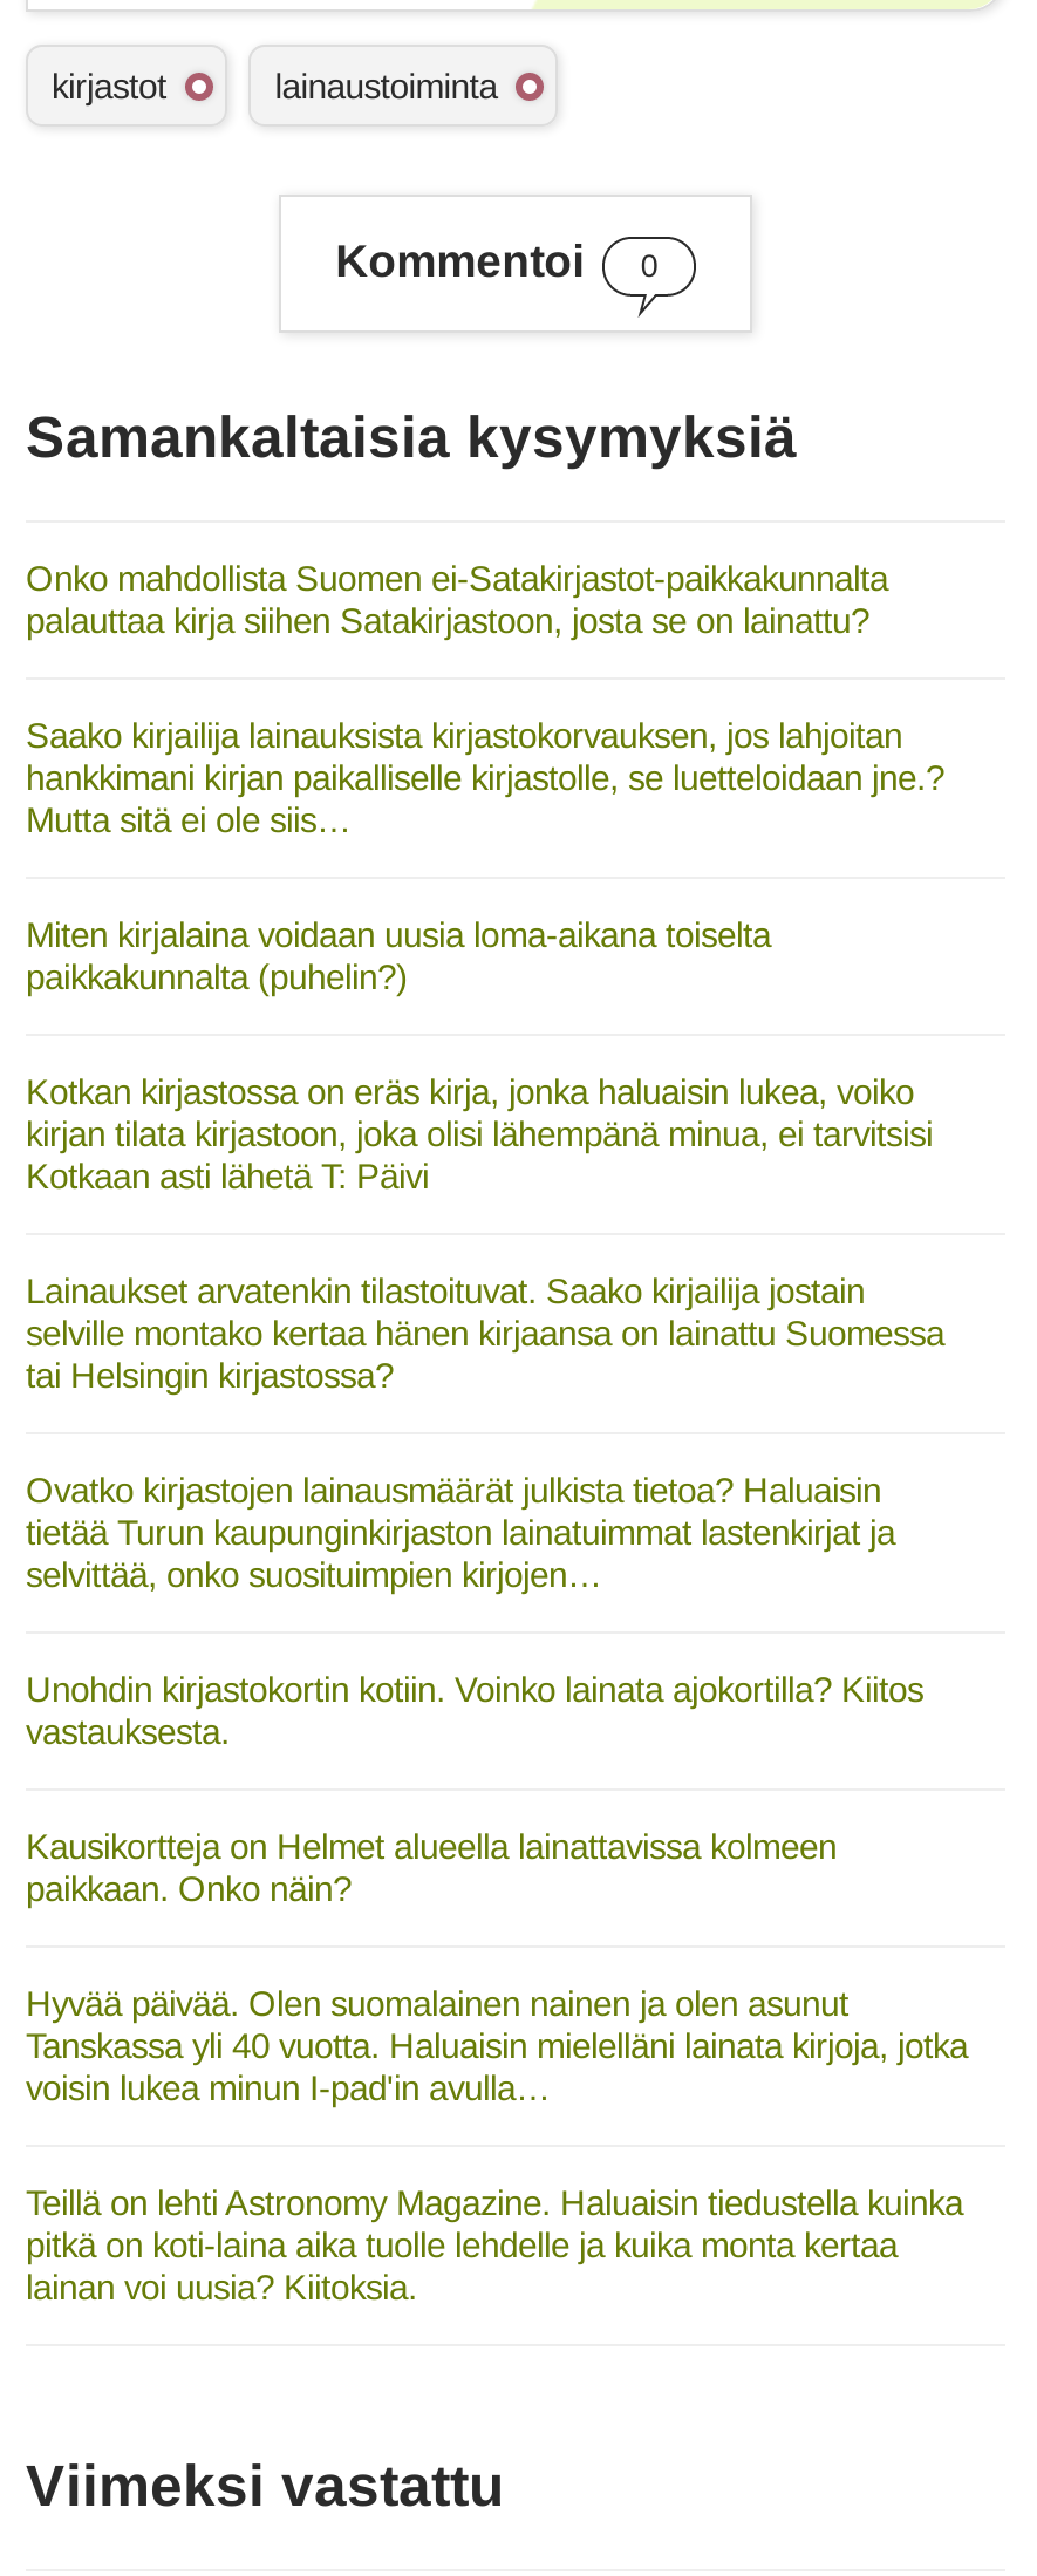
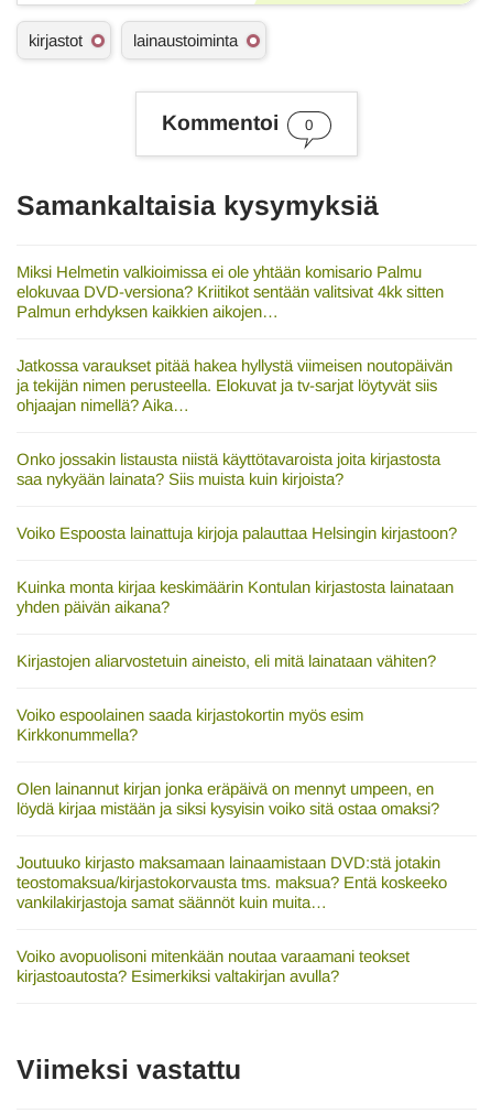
- Onko mahdollista Suomen ei-Satakirjastot-paikkakunnalta
- palauttaa kirja siihen Satakirjastoon, josta se on lainattu?
+ Miksi Helmetin valkioimissa ei ole yhtään komisario Palmu
+ elokuvaa DVD-versiona? Kriitikot sentään valitsivat 4kk sitten
+ Palmun erhdyksen kaikkien aikojen…

- Saako kirjailija lainauksista kirjastokorvauksen, jos lahjoitan
- hankkimani kirjan paikalliselle kirjastolle, se luetteloidaan jne.?
- Mutta sitä ei ole siis…
+ Jatkossa varaukset pitää hakea hyllystä viimeisen noutopäivän
+ ja tekijän nimen perusteella. Elokuvat ja tv-sarjat löytyvät siis
+ ohjaajan nimellä? Aika…

- Miten kirjalaina voidaan uusia loma-aikana toiselta
- paikkakunnalta (puhelin?)
+ Onko jossakin listausta niistä käyttötavaroista joita kirjastosta
+ saa nykyään lainata? Siis muista kuin kirjoista?

- Kotkan kirjastossa on eräs kirja, jonka haluaisin lukea, voiko
- kirjan tilata kirjastoon, joka olisi lähempänä minua, ei tarvitsisi
- Kotkaan asti lähetä T: Päivi
+ Voiko Espoosta lainattuja kirjoja palauttaa Helsingin kirjastoon?

- Lainaukset arvatenkin tilastoituvat. Saako kirjailija jostain
- selville montako kertaa hänen kirjaansa on lainattu Suomessa
- tai Helsingin kirjastossa?
+ Kuinka monta kirjaa keskimäärin Kontulan kirjastosta lainataan
+ yhden päivän aikana?

- Ovatko kirjastojen lainausmäärät julkista tietoa? Haluaisin
- tietää Turun kaupunginkirjaston lainatuimmat lastenkirjat ja
- selvittää, onko suosituimpien kirjojen…
+ Kirjastojen aliarvostetuin aineisto, eli mitä lainataan vähiten?

- Unohdin kirjastokortin kotiin. Voinko lainata ajokortilla? Kiitos
- vastauksesta.
+ Voiko espoolainen saada kirjastokortin myös esim
+ Kirkkonummella?

- Kausikortteja on Helmet alueella lainattavissa kolmeen
- paikkaan. Onko näin?
+ Olen lainannut kirjan jonka eräpäivä on mennyt umpeen, en
+ löydä kirjaa mistään ja siksi kysyisin voiko sitä ostaa omaksi?

- Hyvää päivää. Olen suomalainen nainen ja olen asunut
- Tanskassa yli 40 vuotta. Haluaisin mielelläni lainata kirjoja, jotka
- voisin lukea minun I-pad'in avulla…
+ Joutuuko kirjasto maksamaan lainaamistaan DVD:stä jotakin
+ teostomaksua/kirjastokorvausta tms. maksua? Entä koskeeko
+ vankilakirjastoja samat säännöt kuin muita…

- Teillä on lehti Astronomy Magazine. Haluaisin tiedustella kuinka
- pitkä on koti-laina aika tuolle lehdelle ja kuika monta kertaa
- lainan voi uusia? Kiitoksia.
+ Voiko avopuolisoni mitenkään noutaa varaamani teokset
+ kirjastoautosta? Esimerkiksi valtakirjan avulla?
